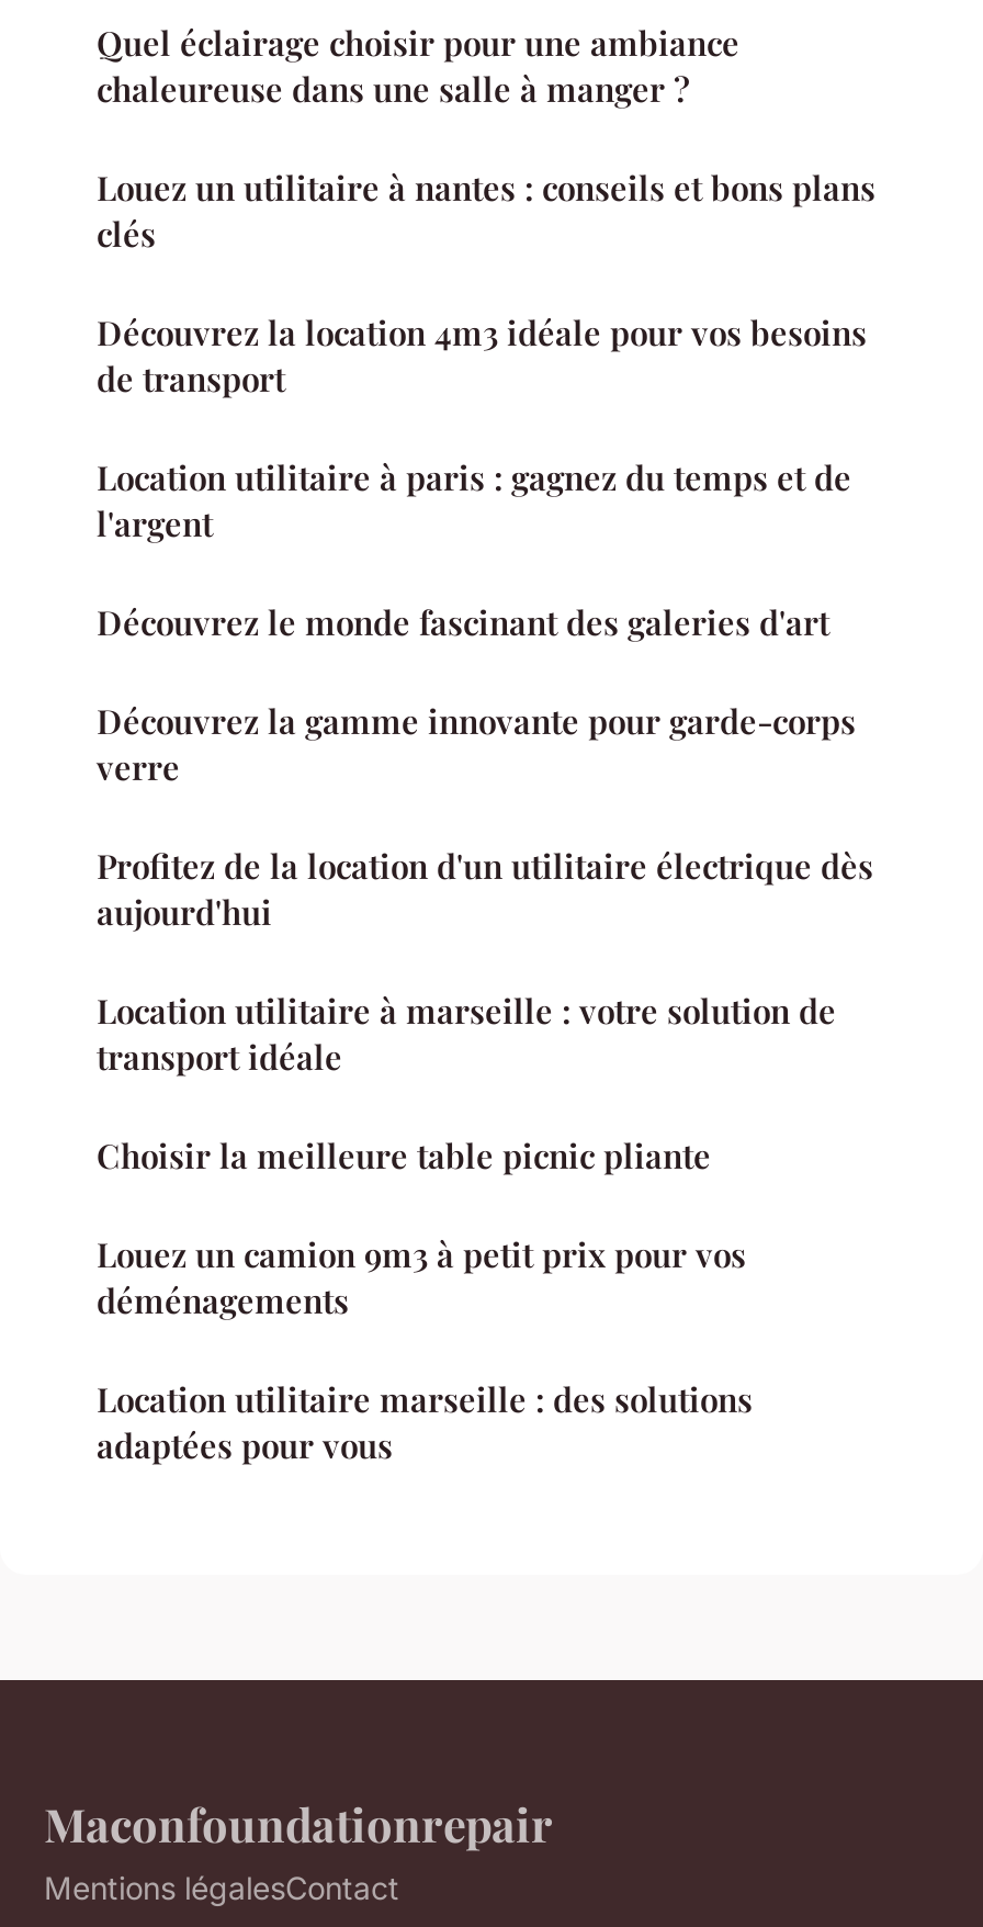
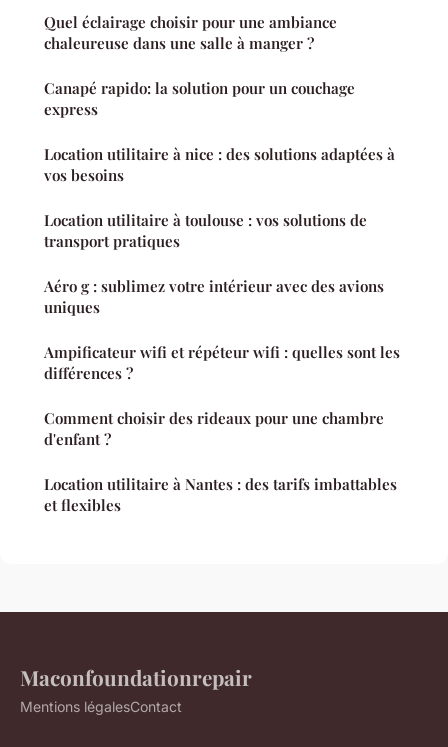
- Louez un utilitaire à nantes : conseils et bons plans
- clés
- Découvrez la location 4m3 idéale pour vos besoins
- de transport
- Location utilitaire à paris : gagnez du temps et de
- l'argent
- Découvrez le monde fascinant des galeries d'art
- Découvrez la gamme innovante pour garde-corps
- verre
- Profitez de la location d'un utilitaire électrique dès
- aujourd'hui
- Location utilitaire à marseille : votre solution de
- transport idéale
- Choisir la meilleure table picnic pliante
- Louez un camion 9m3 à petit prix pour vos
- déménagements
- Location utilitaire marseille : des solutions
- adaptées pour vous
+ Canapé rapido: la solution pour un couchage
+ express
+ Location utilitaire à nice : des solutions adaptées à
+ vos besoins
+ Location utilitaire à toulouse : vos solutions de
+ transport pratiques
+ Aéro g : sublimez votre intérieur avec des avions
+ uniques
+ Ampificateur wifi et répéteur wifi : quelles sont les
+ différences ?
+ Comment choisir des rideaux pour une chambre
+ d'enfant ?
+ Location utilitaire à Nantes : des tarifs imbattables
+ et flexibles
